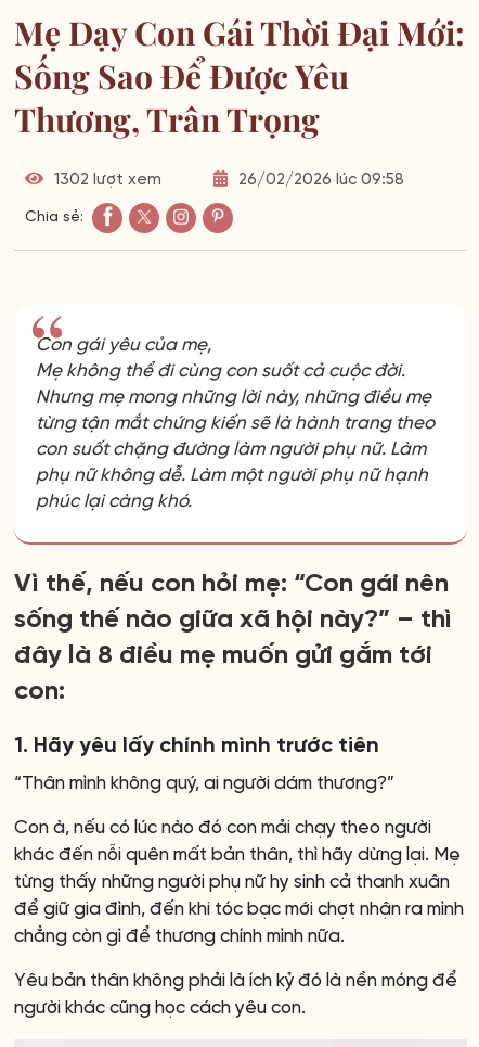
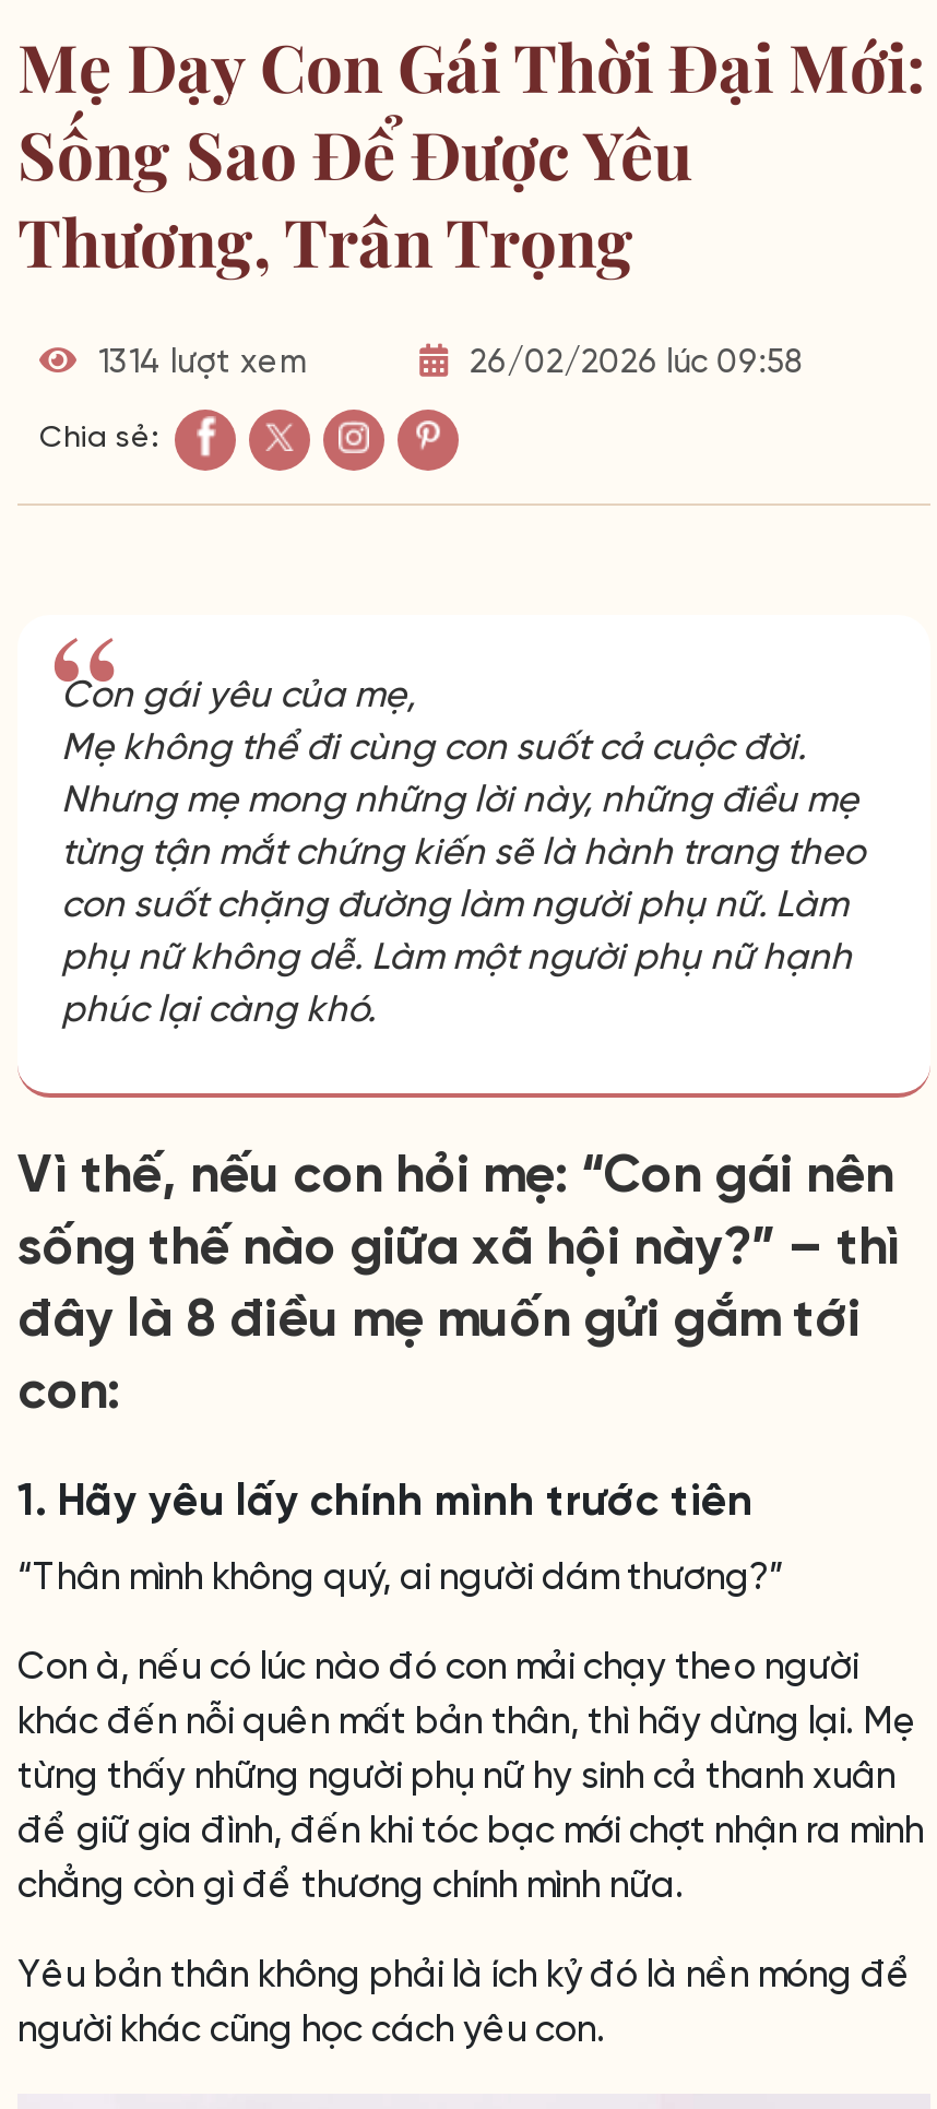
- 1302 lượt xem
+ 1314 lượt xem
